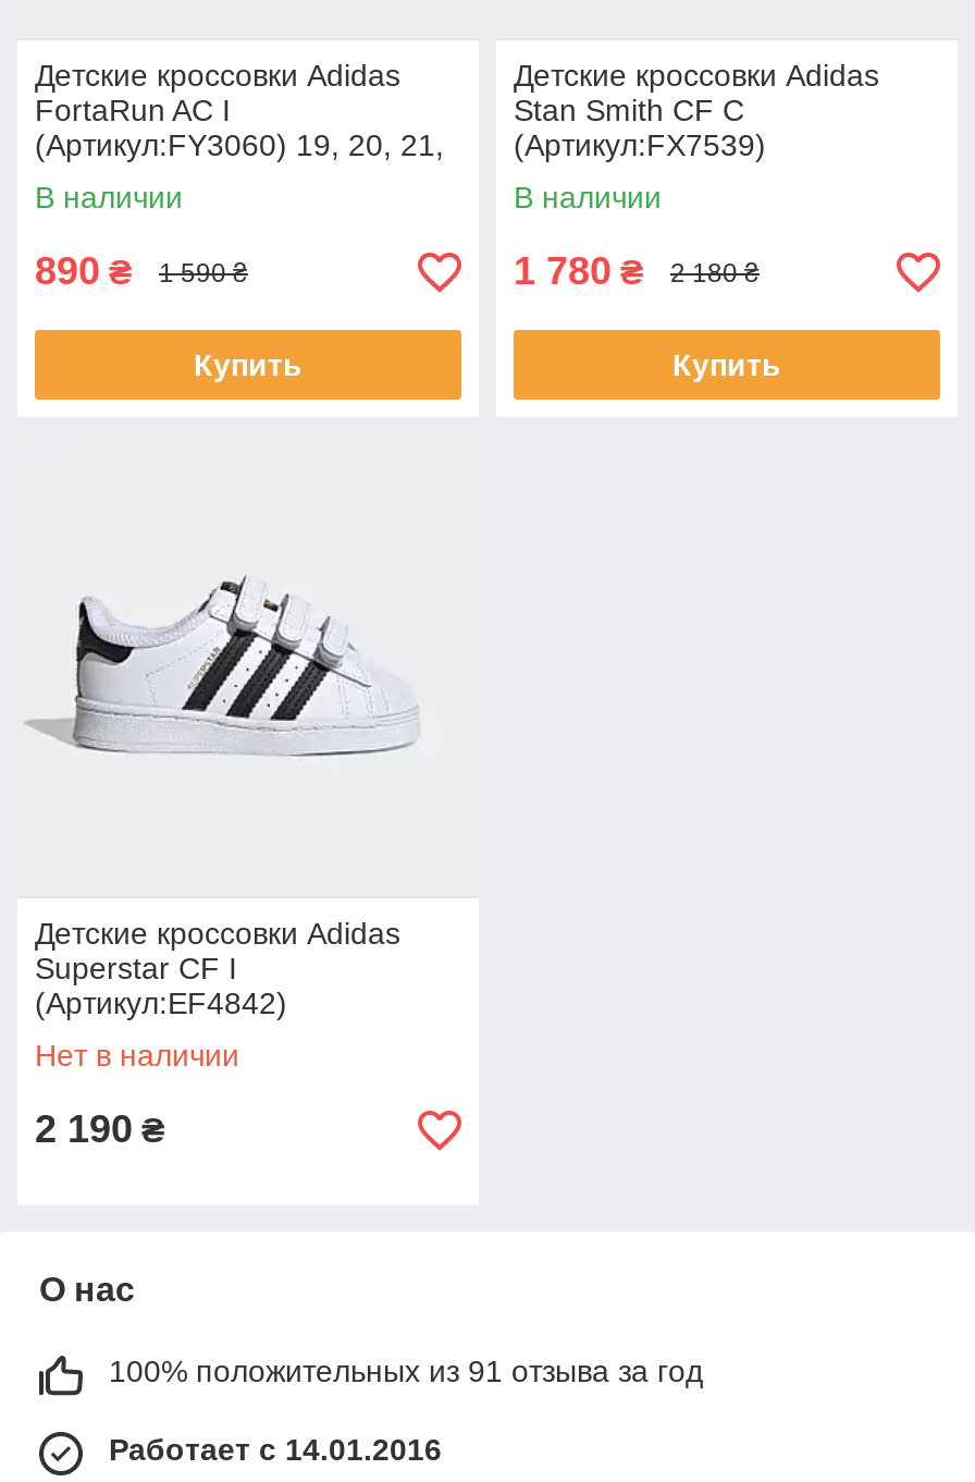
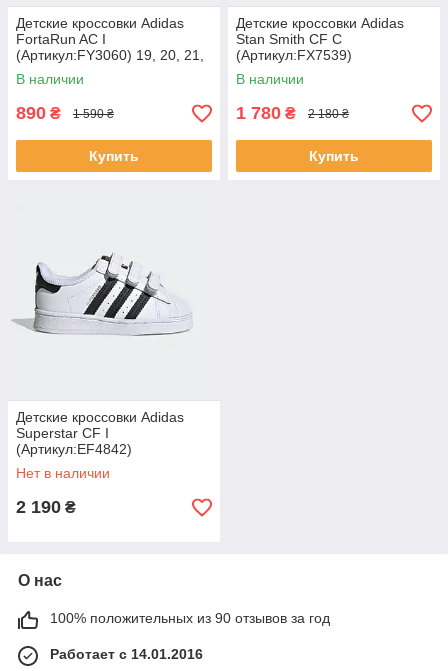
- 100% положительных из 91 отзыва за год
+ 100% положительных из 90 отзывов за год
